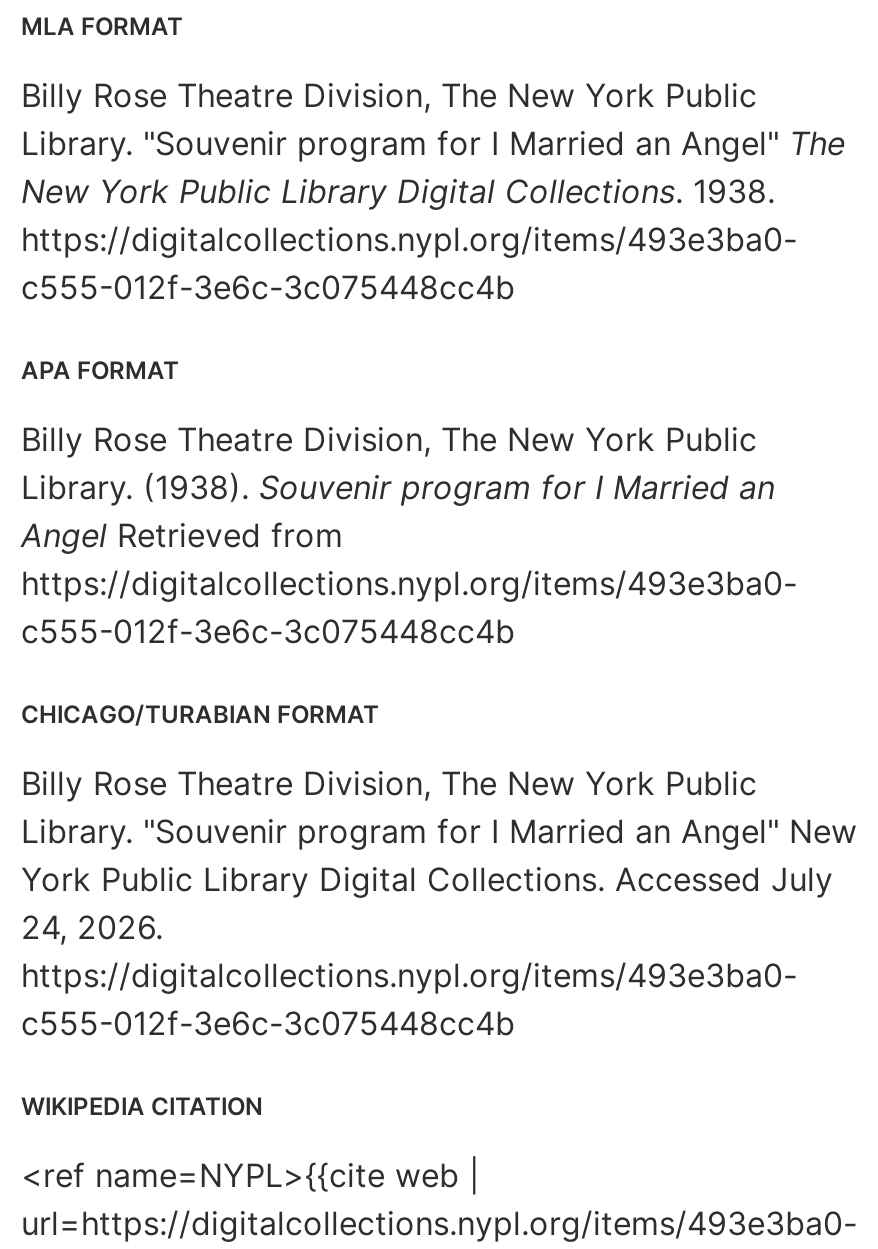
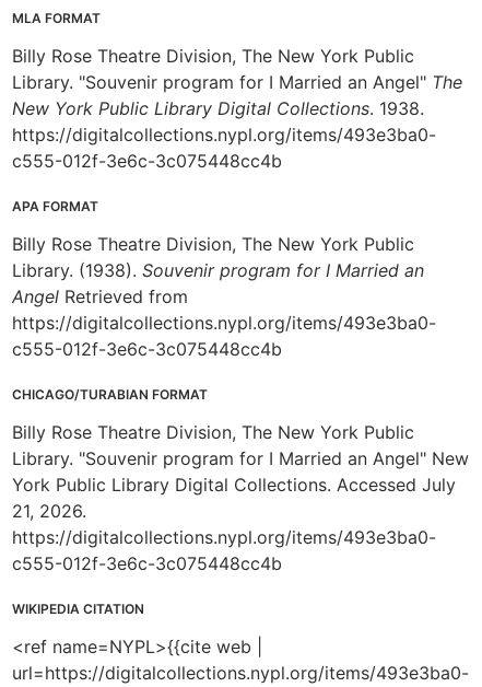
- 24, 2026.
+ 21, 2026.
